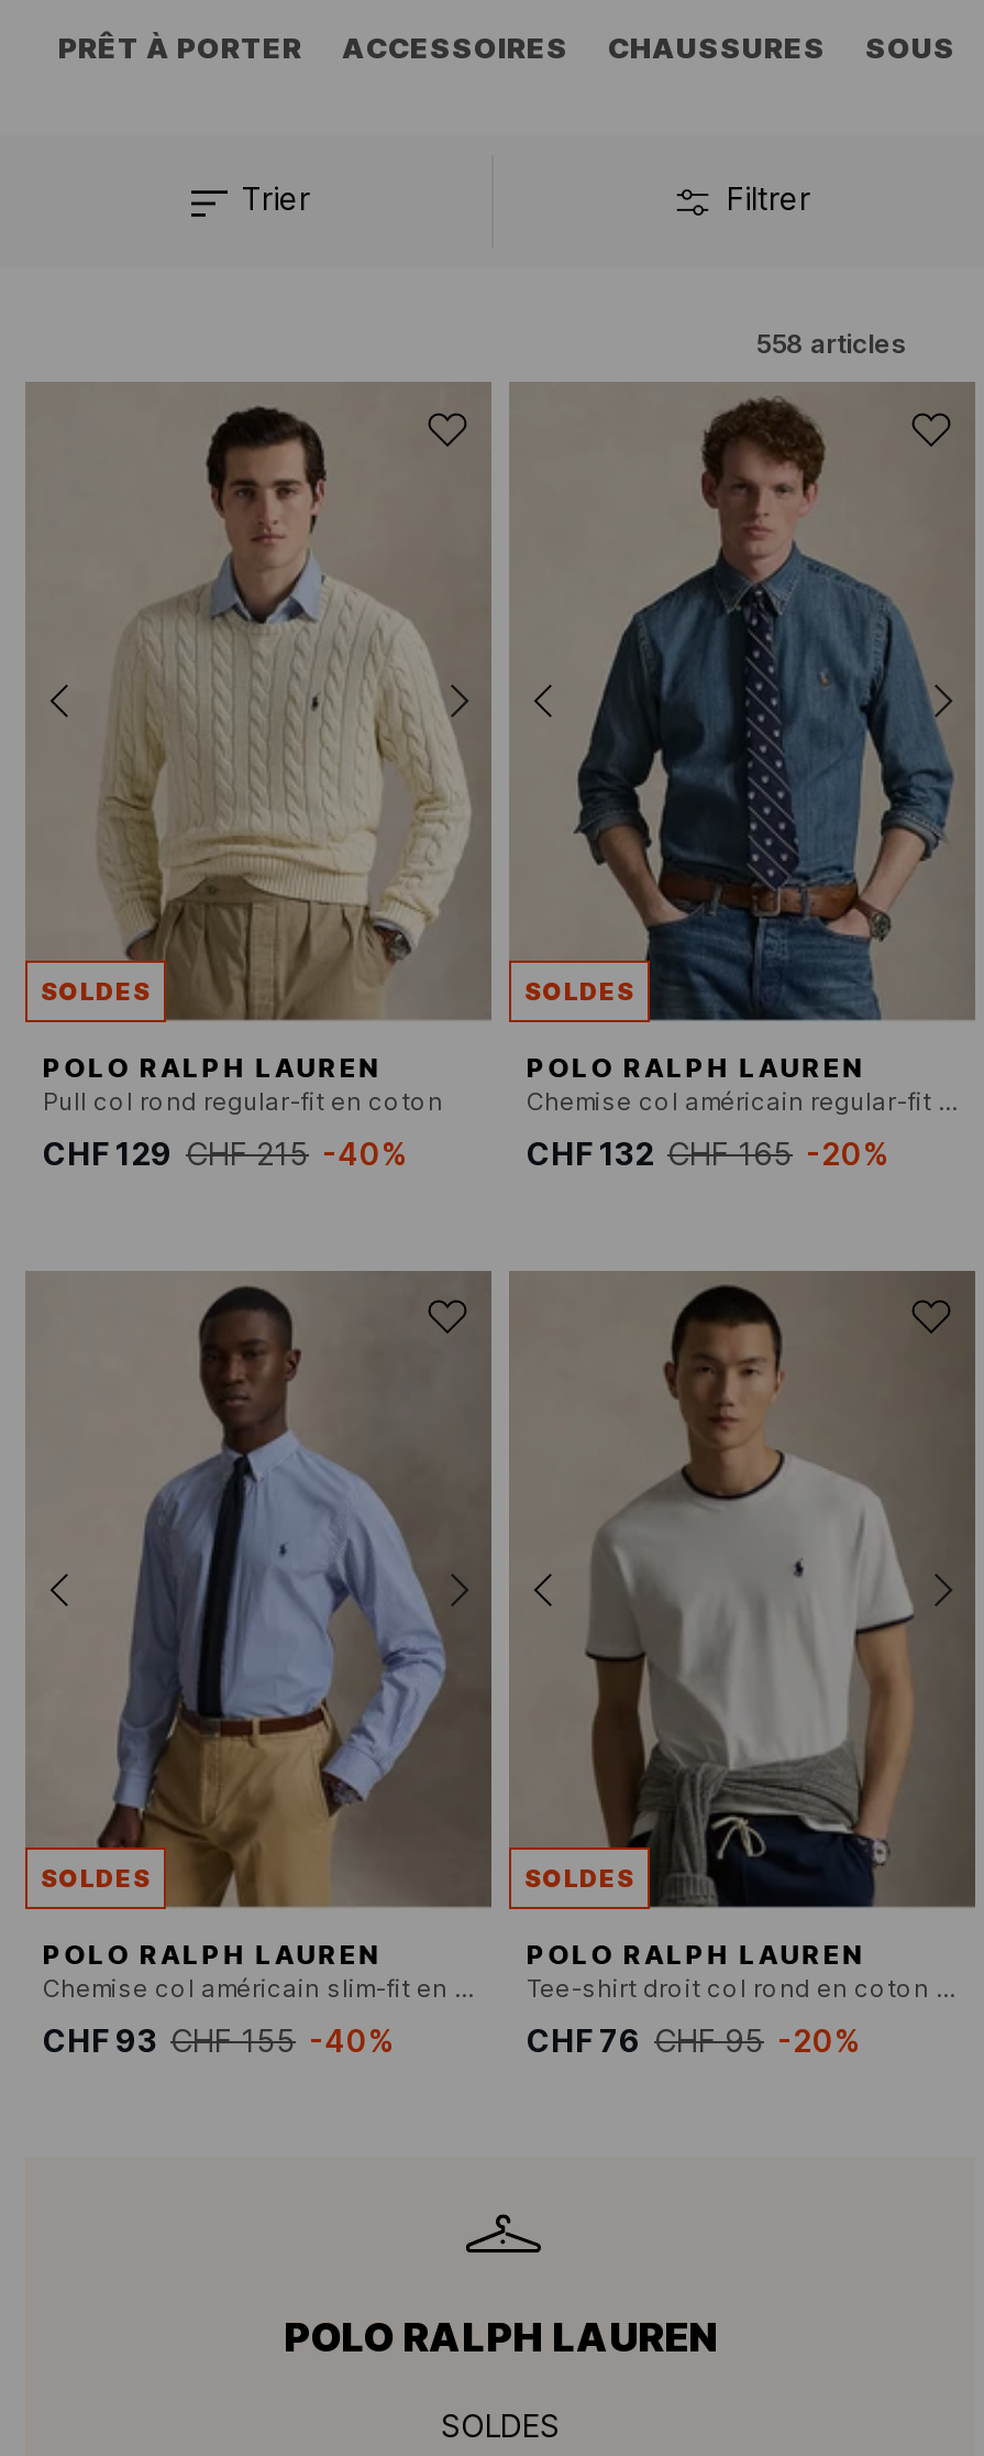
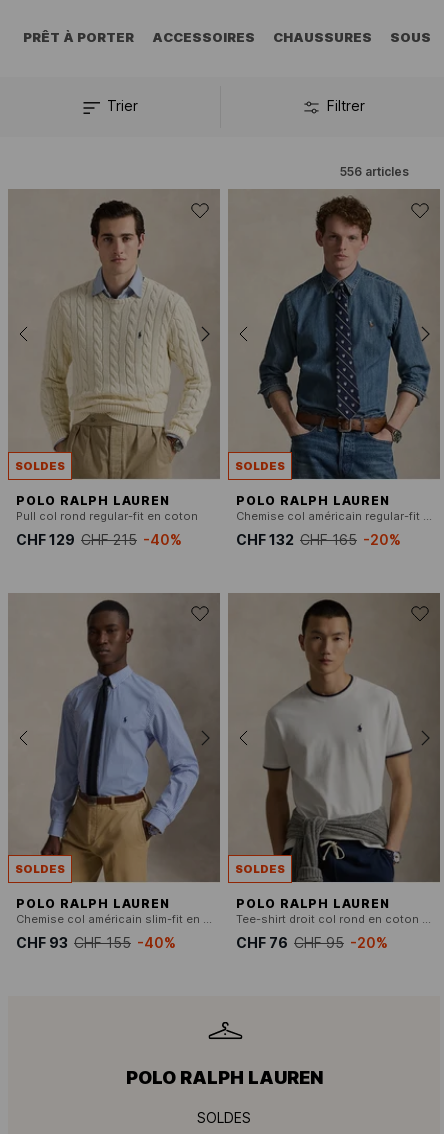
- 558 articles
+ 556 articles
